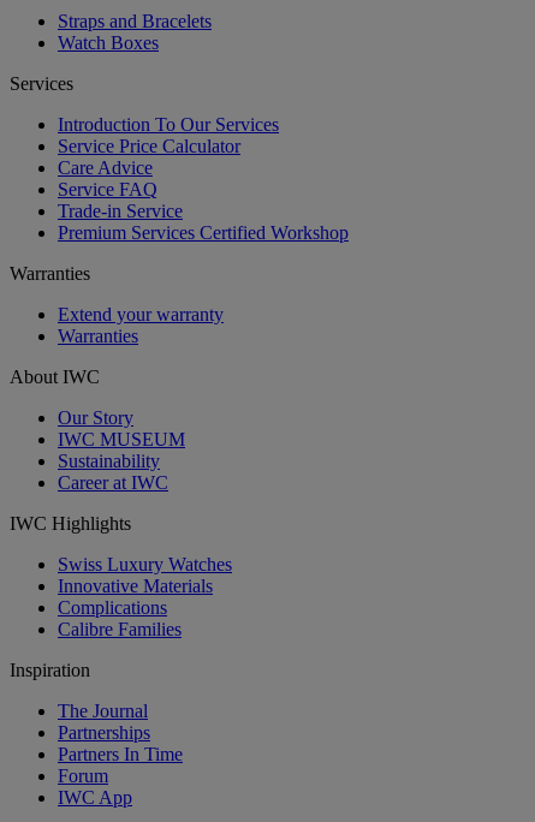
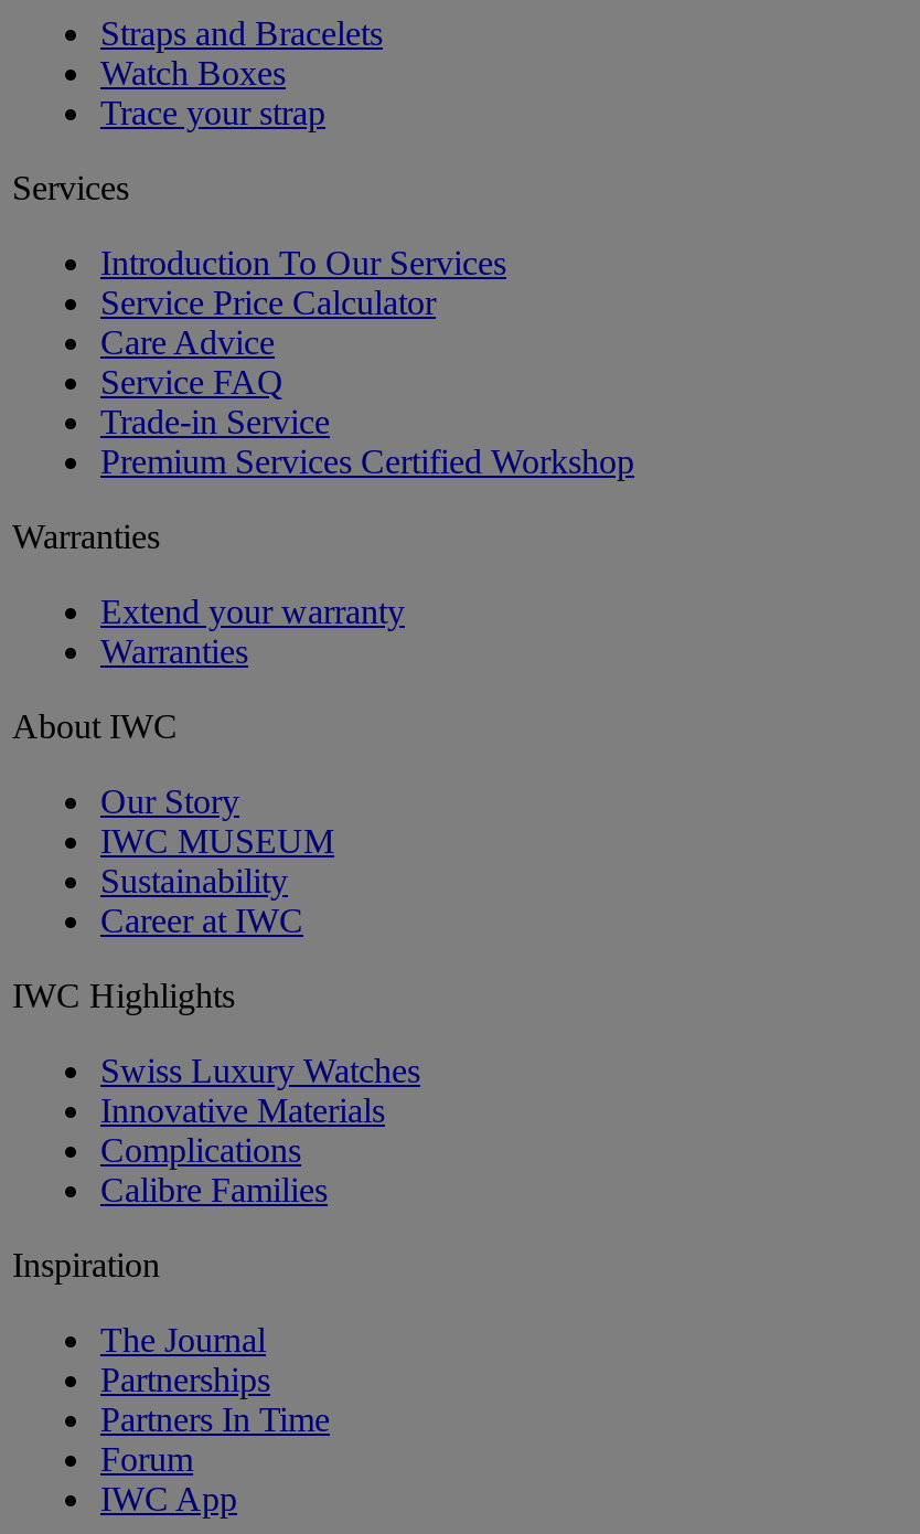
+ Trace your strap
